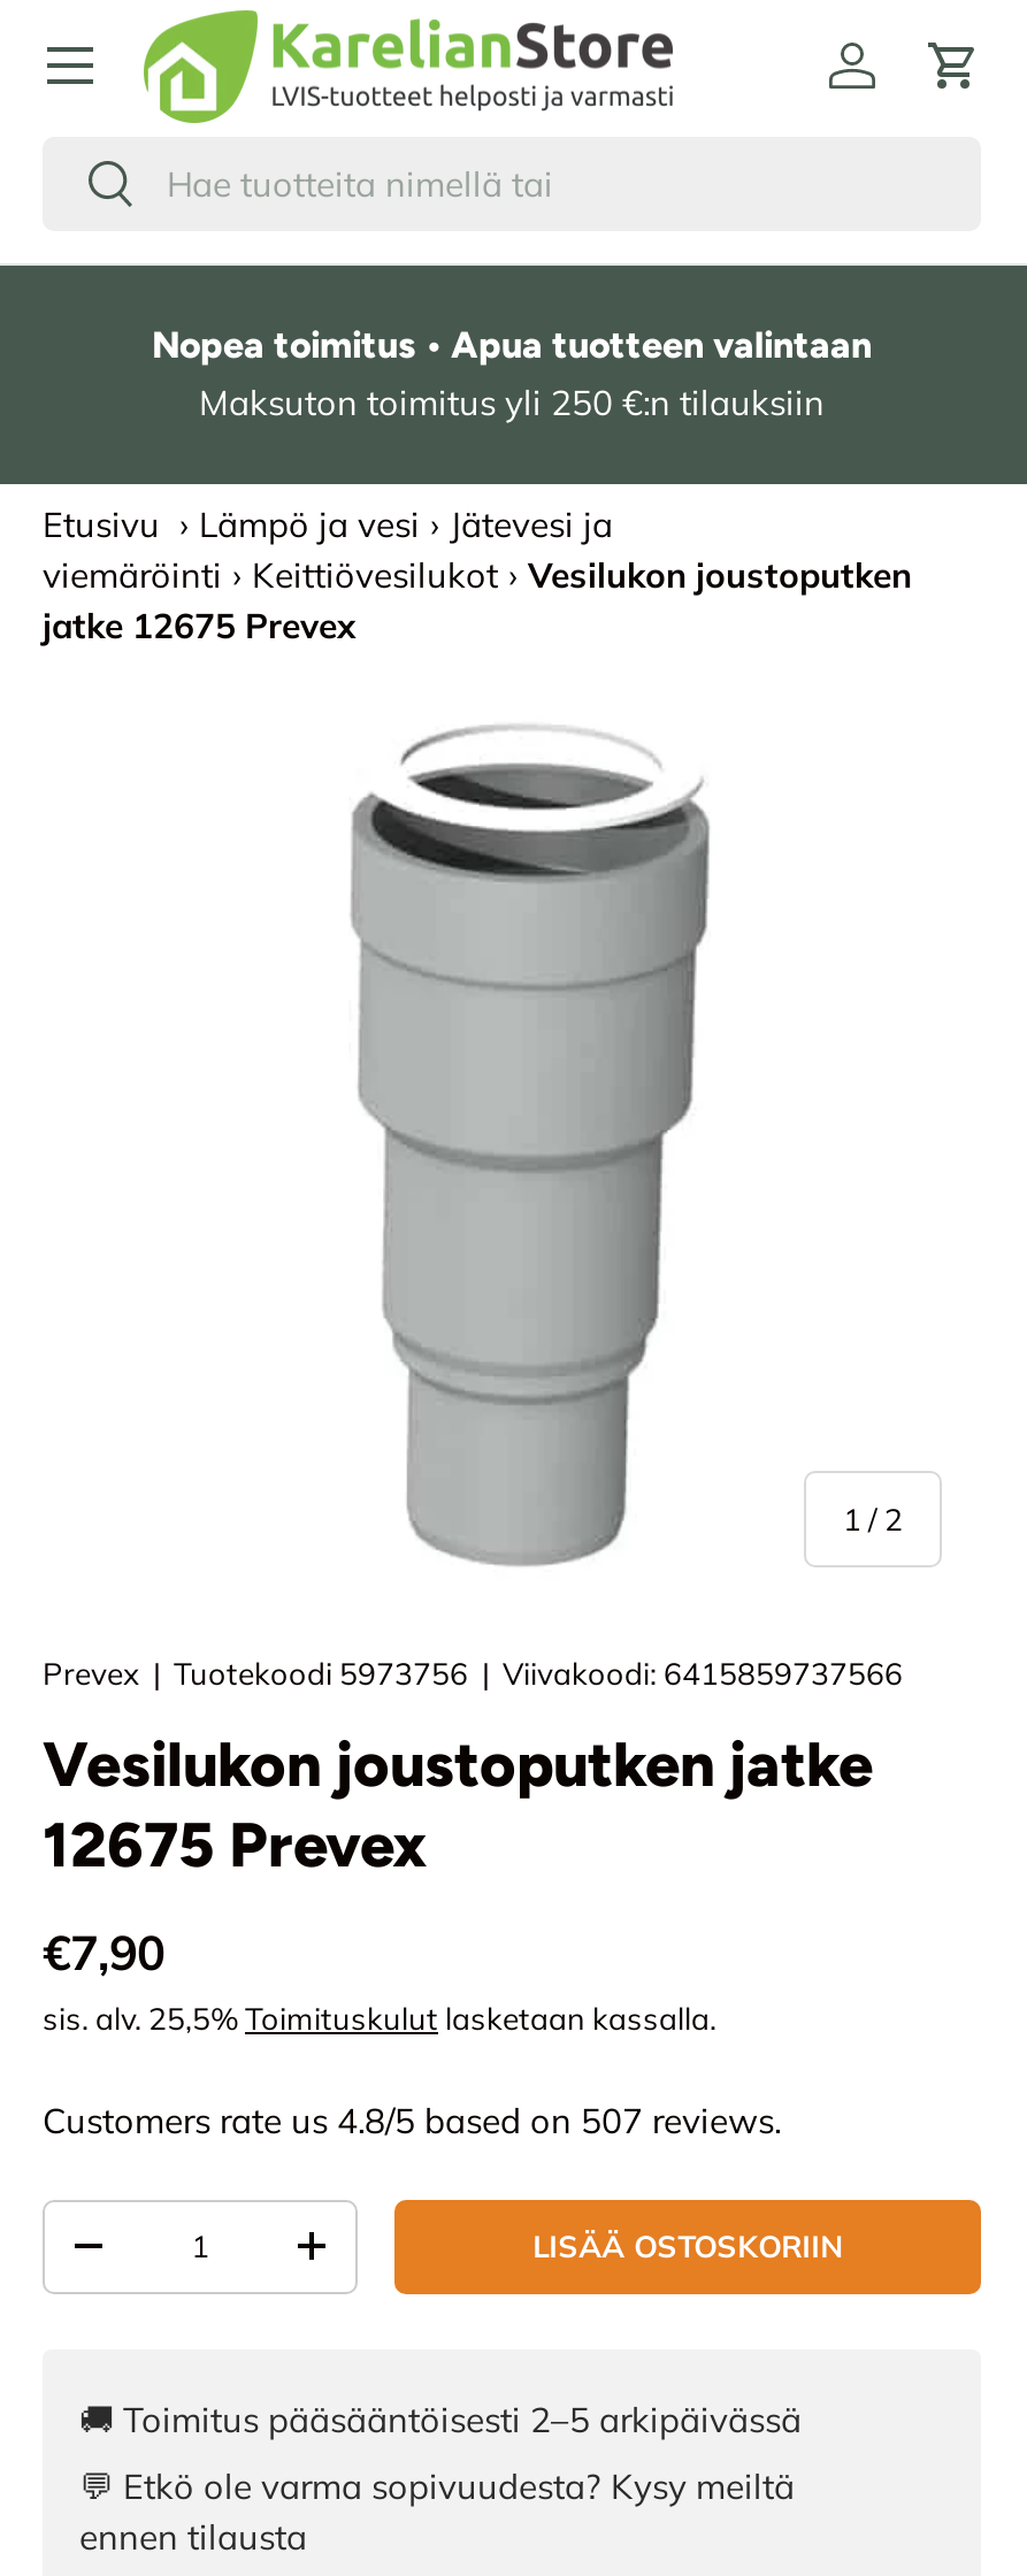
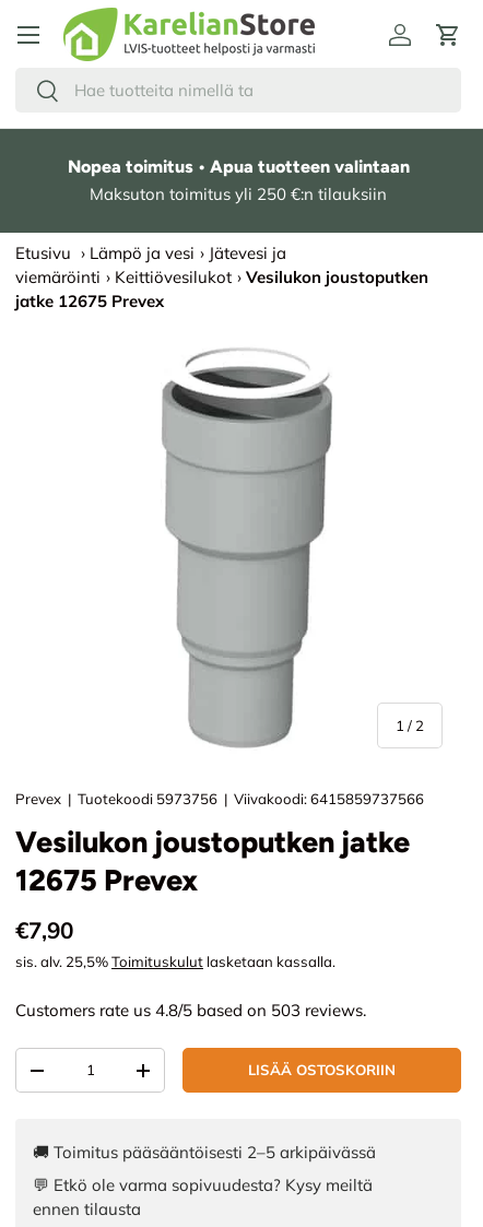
- Customers rate us 4.8/5 based on 507 reviews.
+ Customers rate us 4.8/5 based on 503 reviews.
